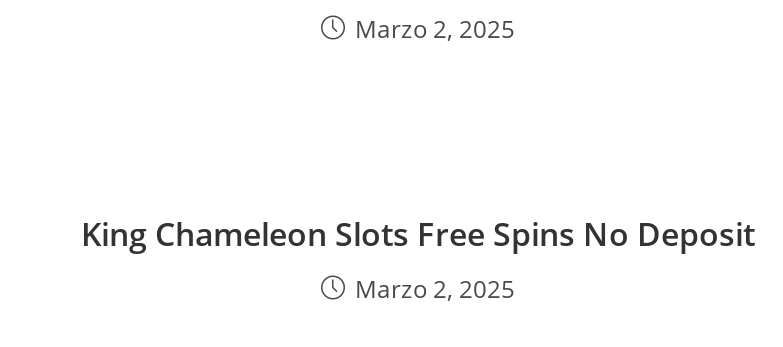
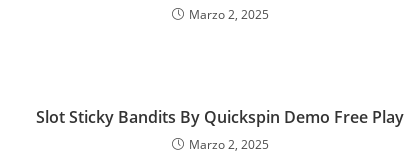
- King Chameleon Slots Free Spins No Deposit
+ Slot Sticky Bandits By Quickspin Demo Free Play
